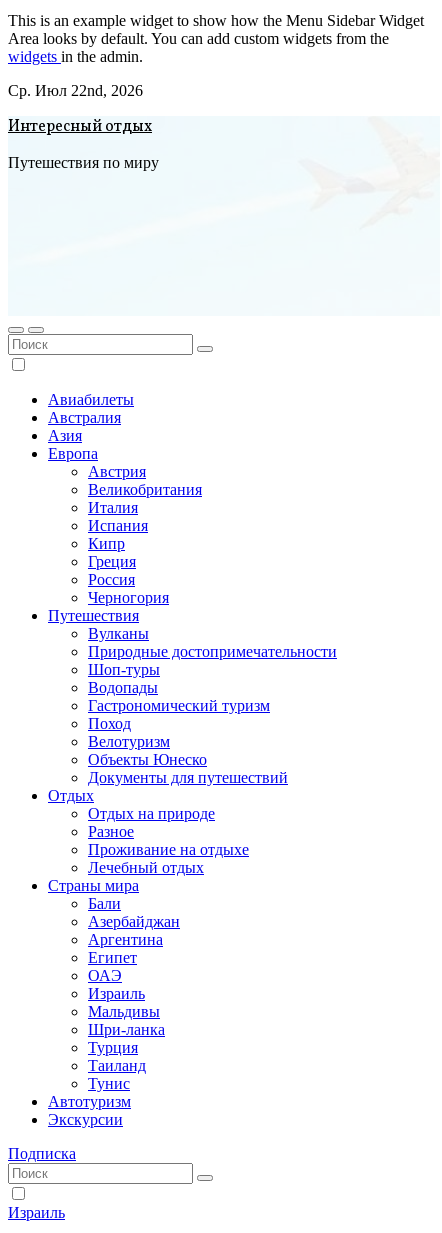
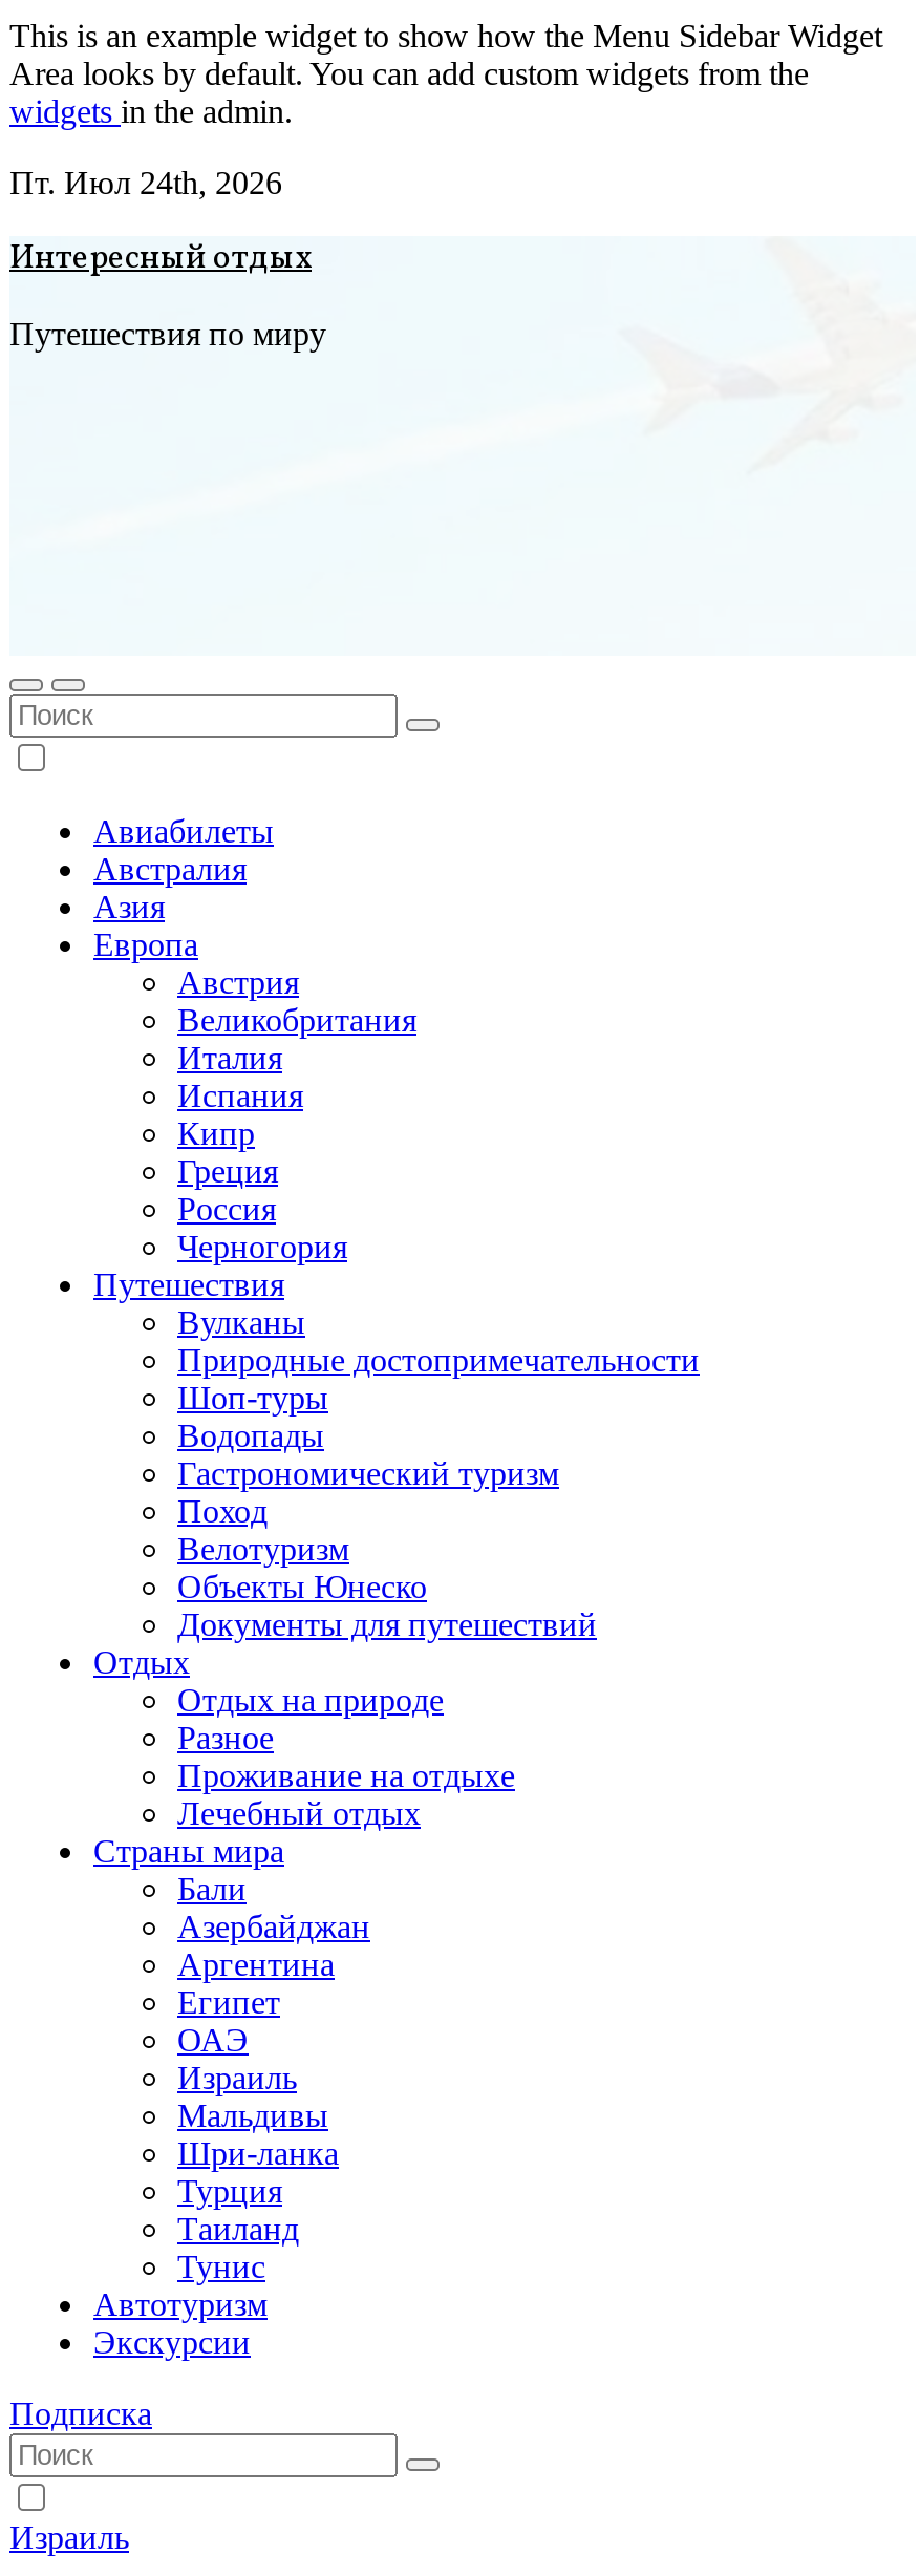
- Ср. Июл 22nd, 2026
+ Пт. Июл 24th, 2026
